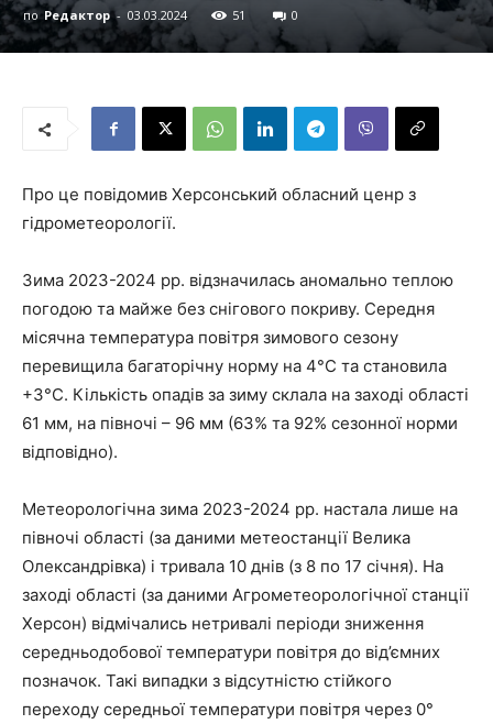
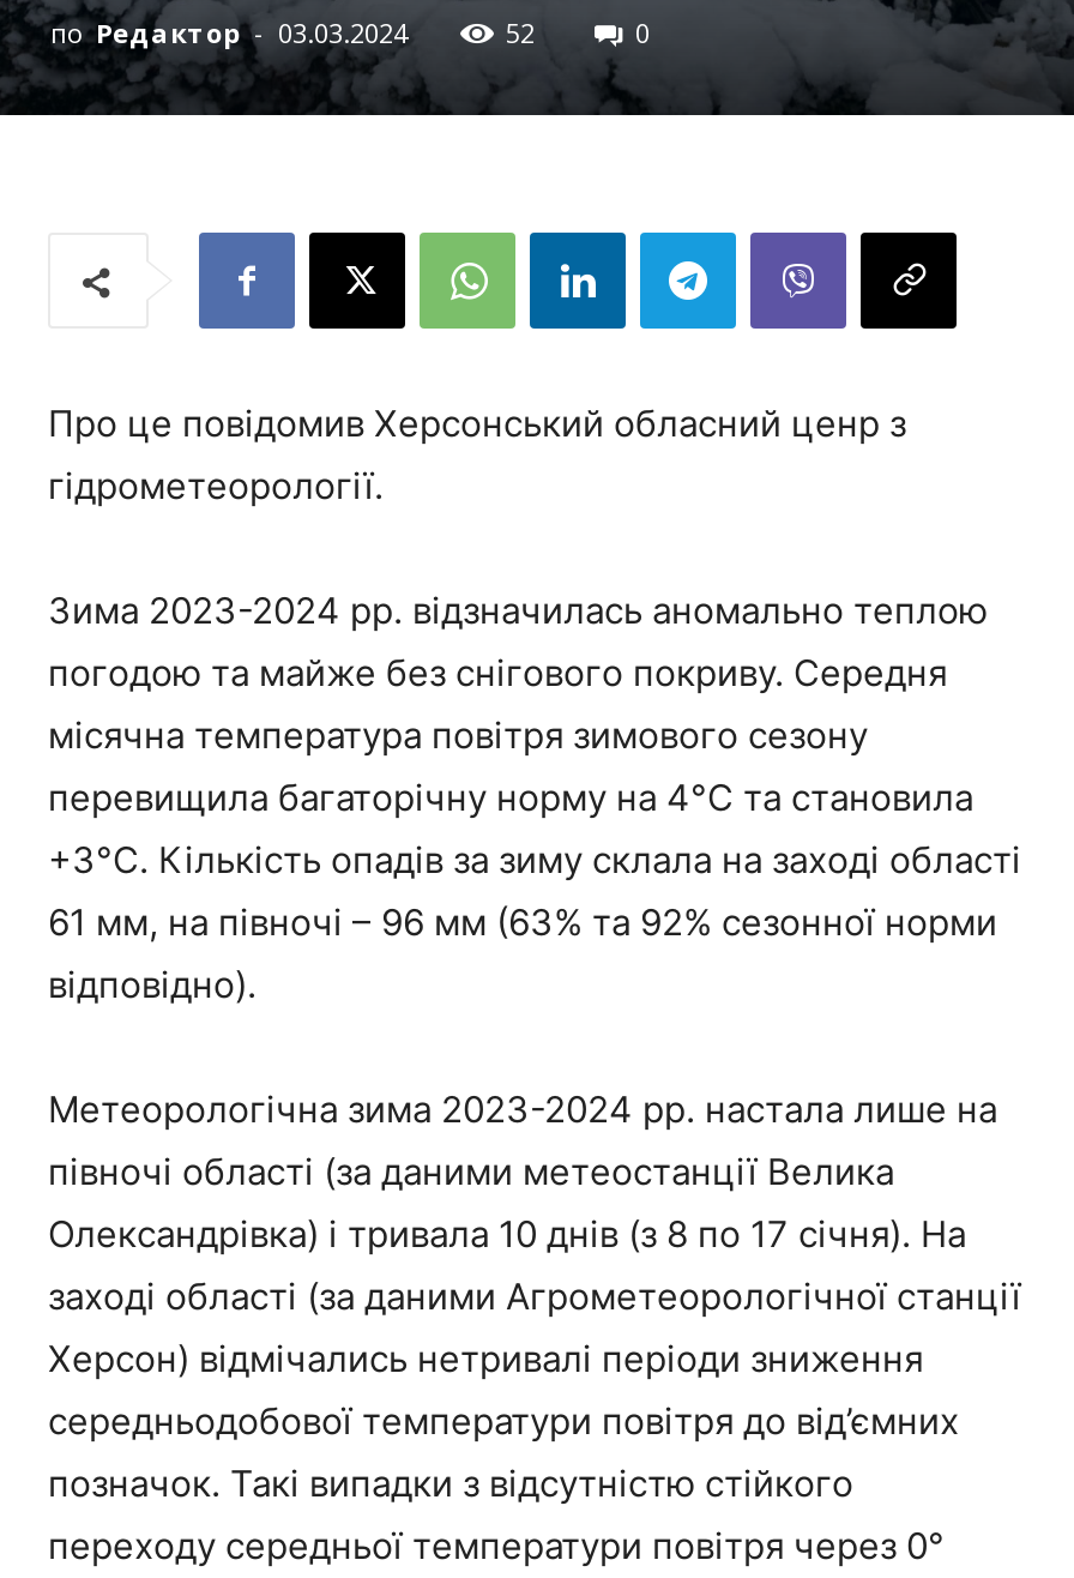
- 51
+ 52
